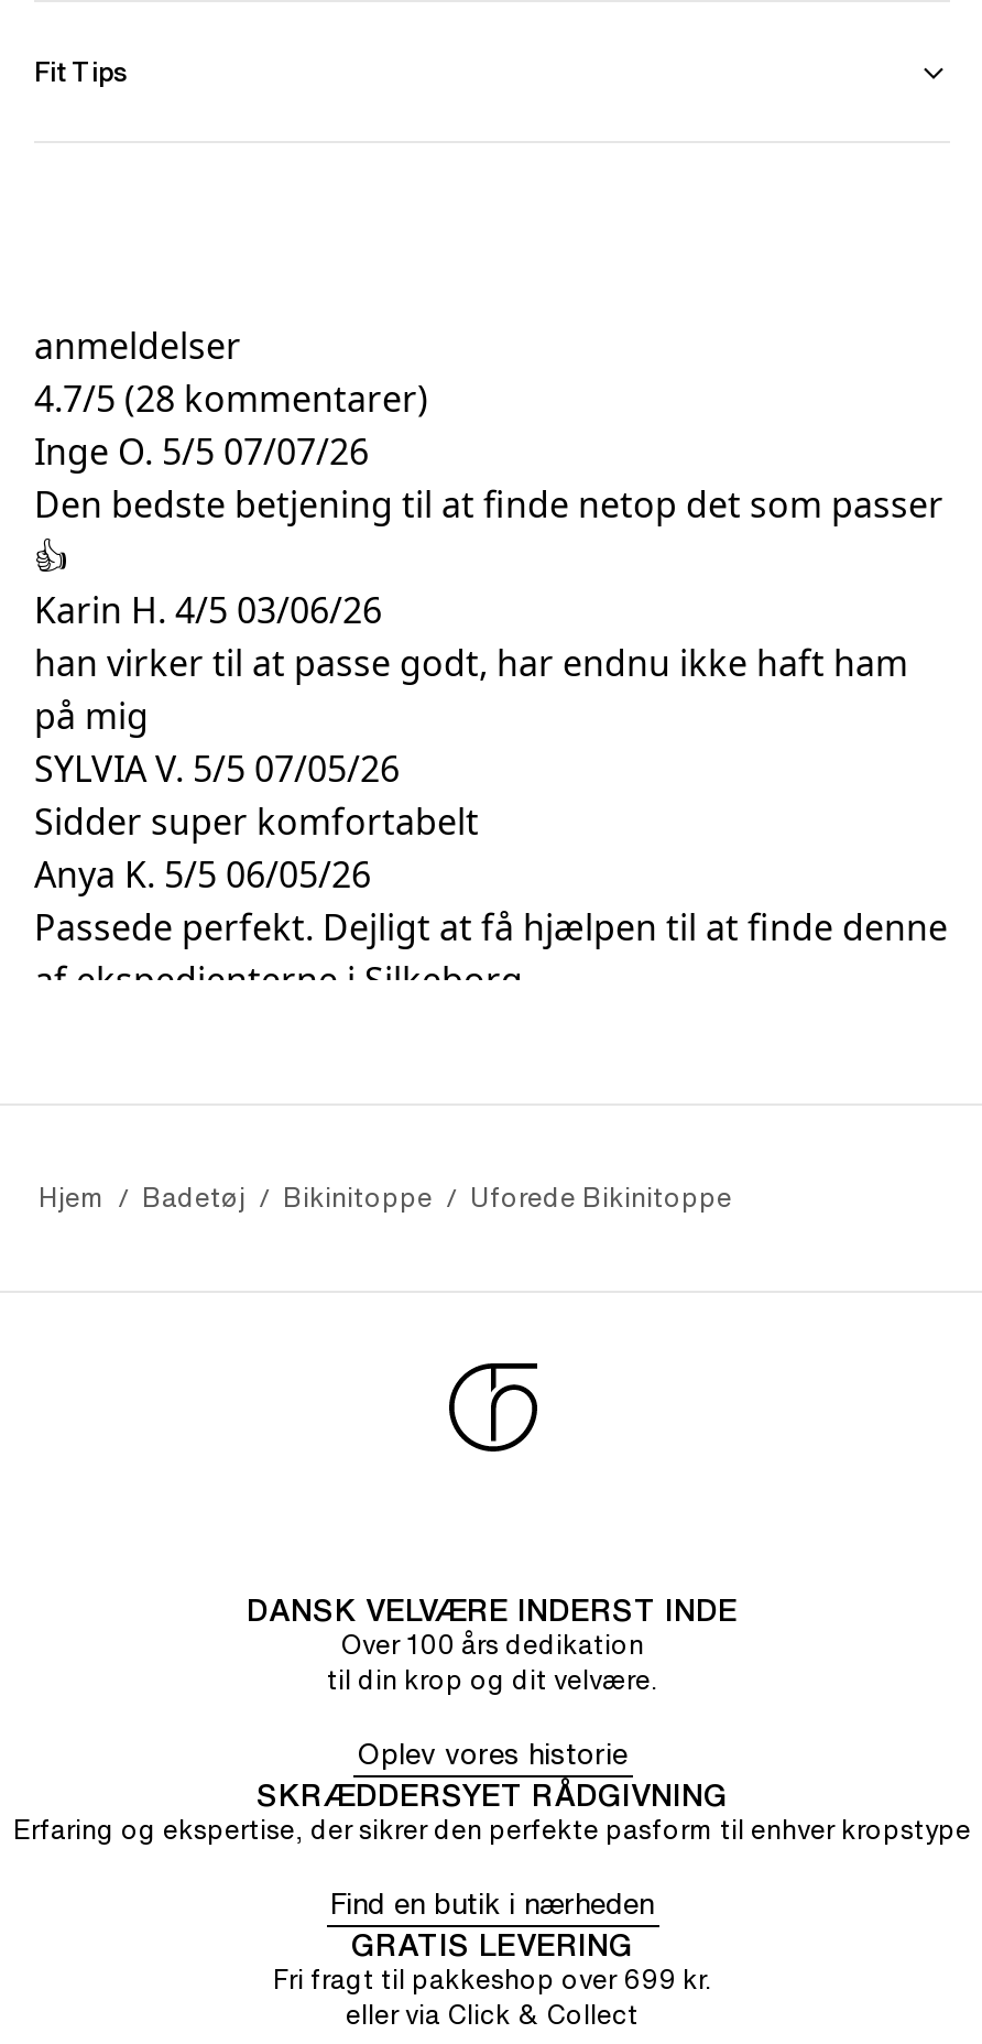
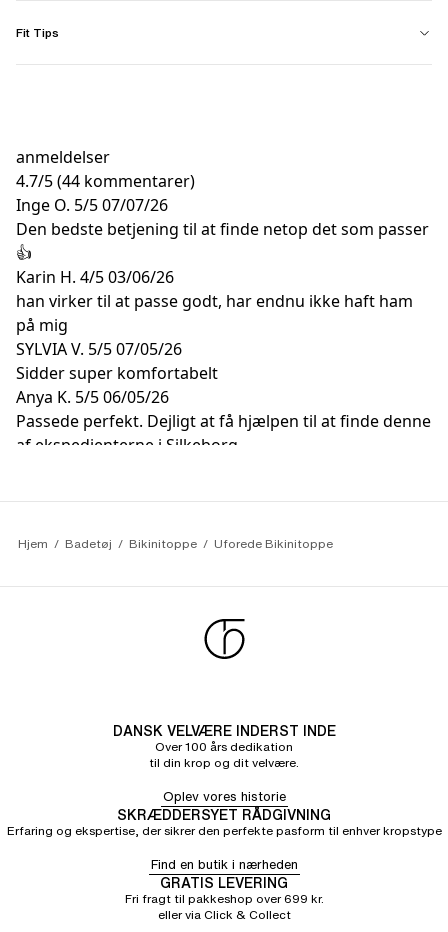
- 4.7/5 (28 kommentarer)
+ 4.7/5 (44 kommentarer)
